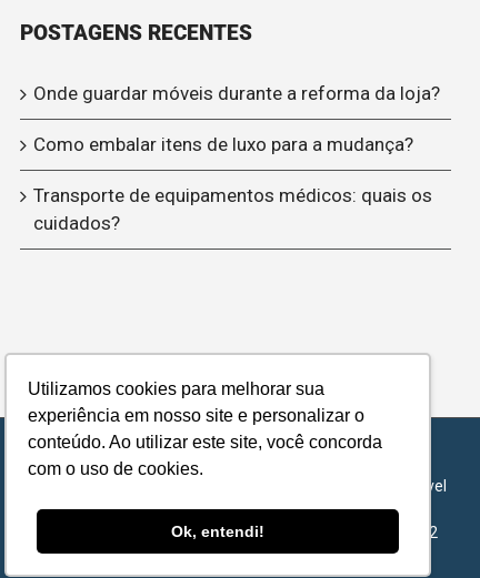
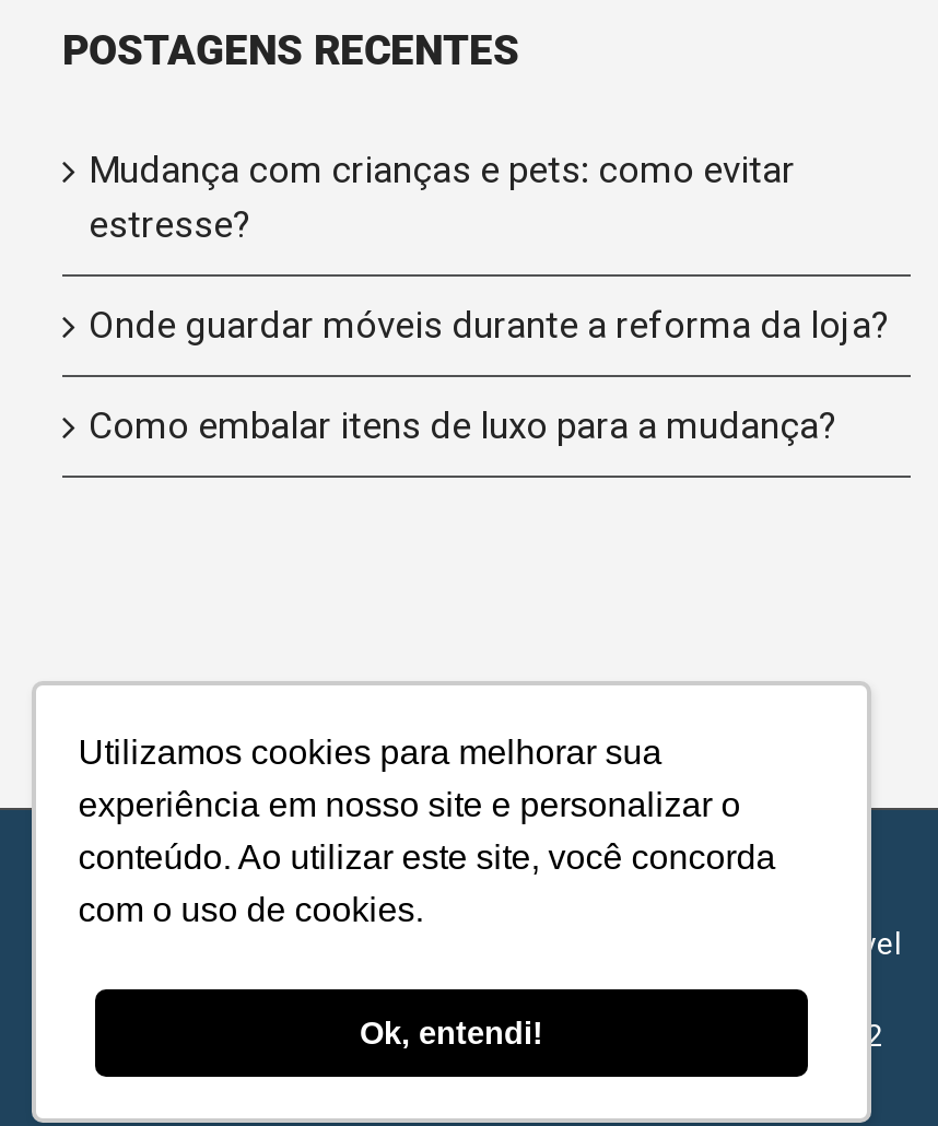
+ Mudança com crianças e pets: como evitar
+ estresse?

moved down: Onde guardar móveis durante a reforma da loja? | Como embalar itens de luxo para a mudança?

- Transporte de equipamentos médicos: quais os
- cuidados?
